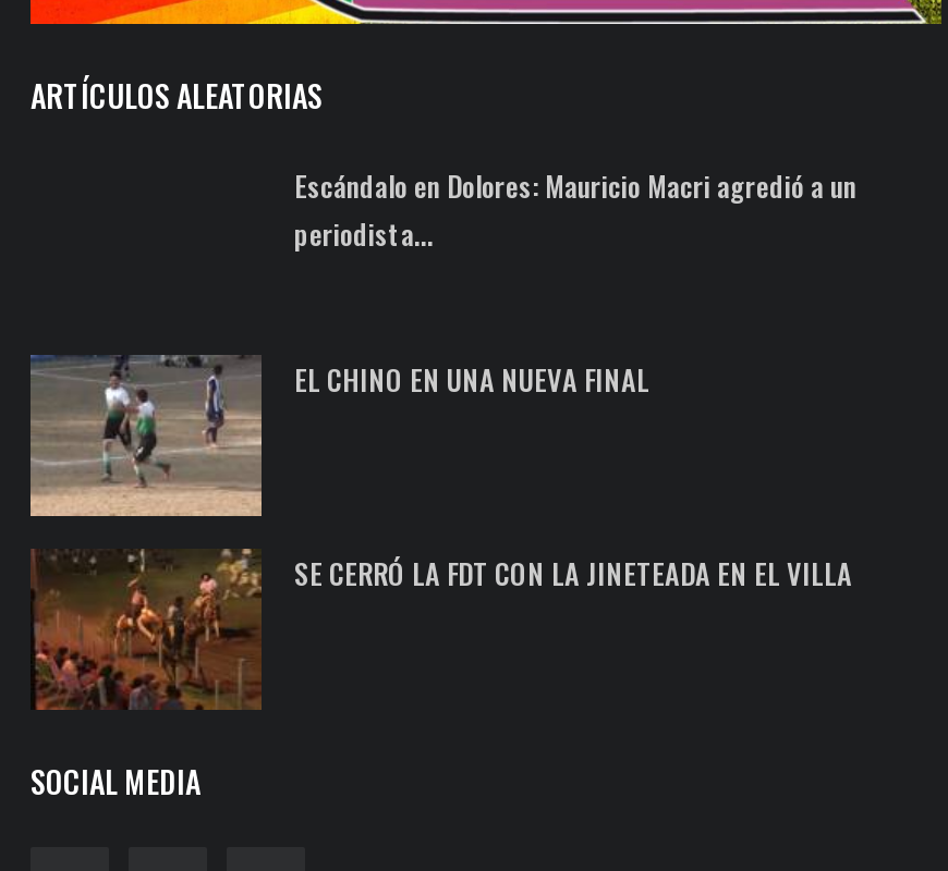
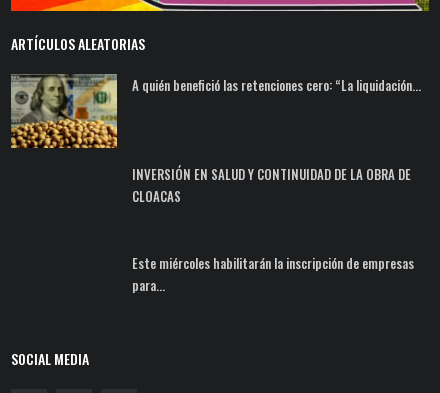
+ [image]

- Escándalo en Dolores: Mauricio Macri agredió a un
- periodista...
+ A quién benefició las retenciones cero: “La liquidación...

- [image]

- EL CHINO EN UNA NUEVA FINAL
+ INVERSIÓN EN SALUD Y CONTINUIDAD DE LA OBRA DE
+ CLOACAS

- [image]

- SE CERRÓ LA FDT CON LA JINETEADA EN EL VILLA
+ Este miércoles habilitarán la inscripción de empresas
+ para...
